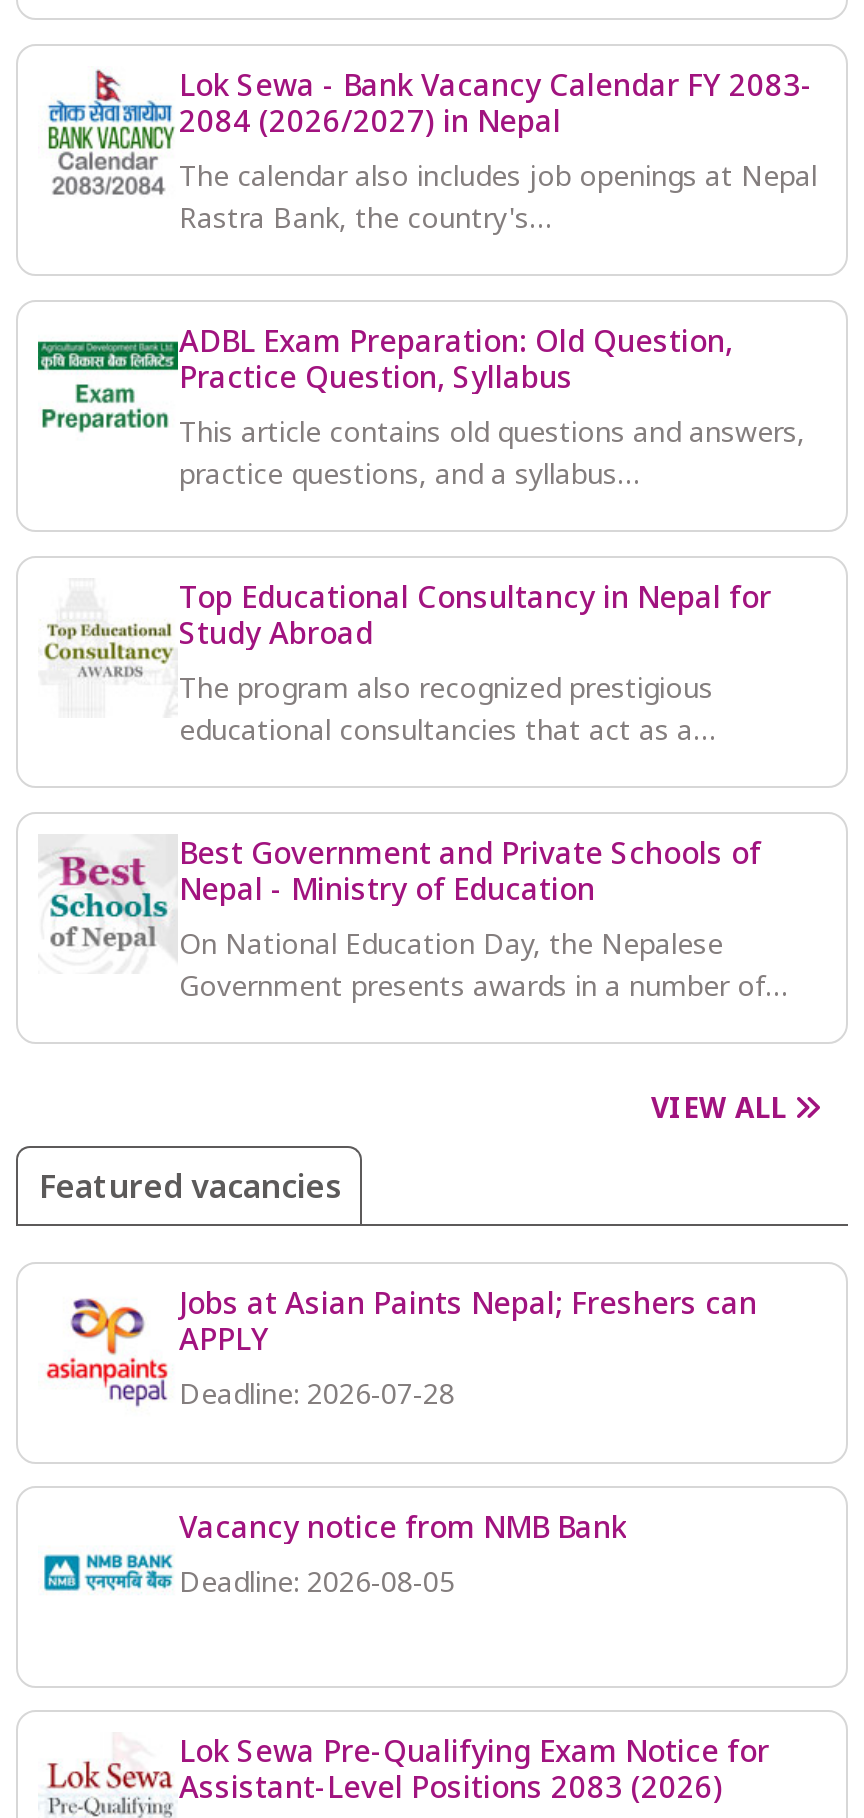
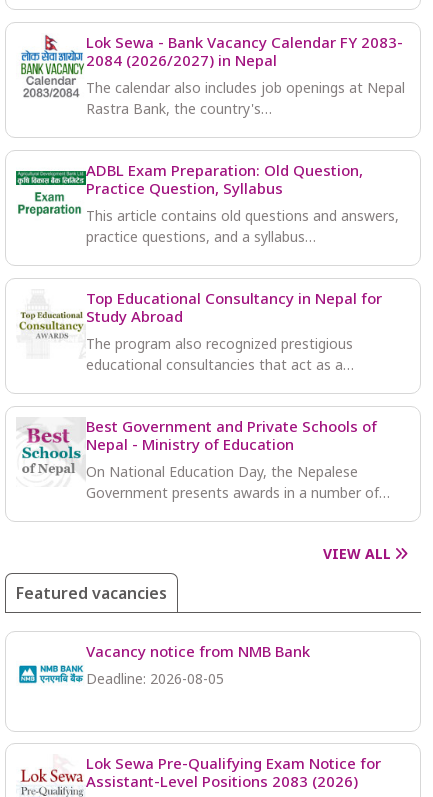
- [image]
- Jobs at Asian Paints Nepal; Freshers can
- APPLY
- Deadline: 2026-07-28
